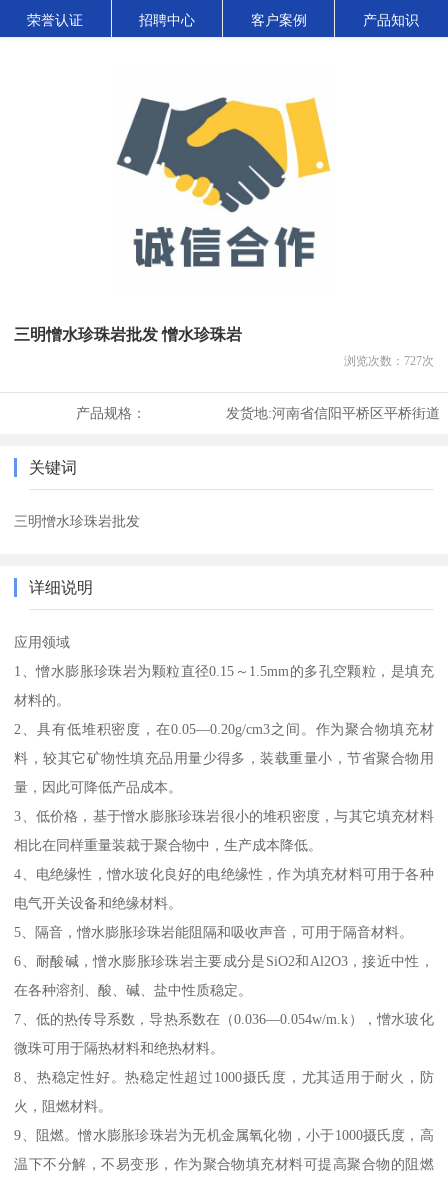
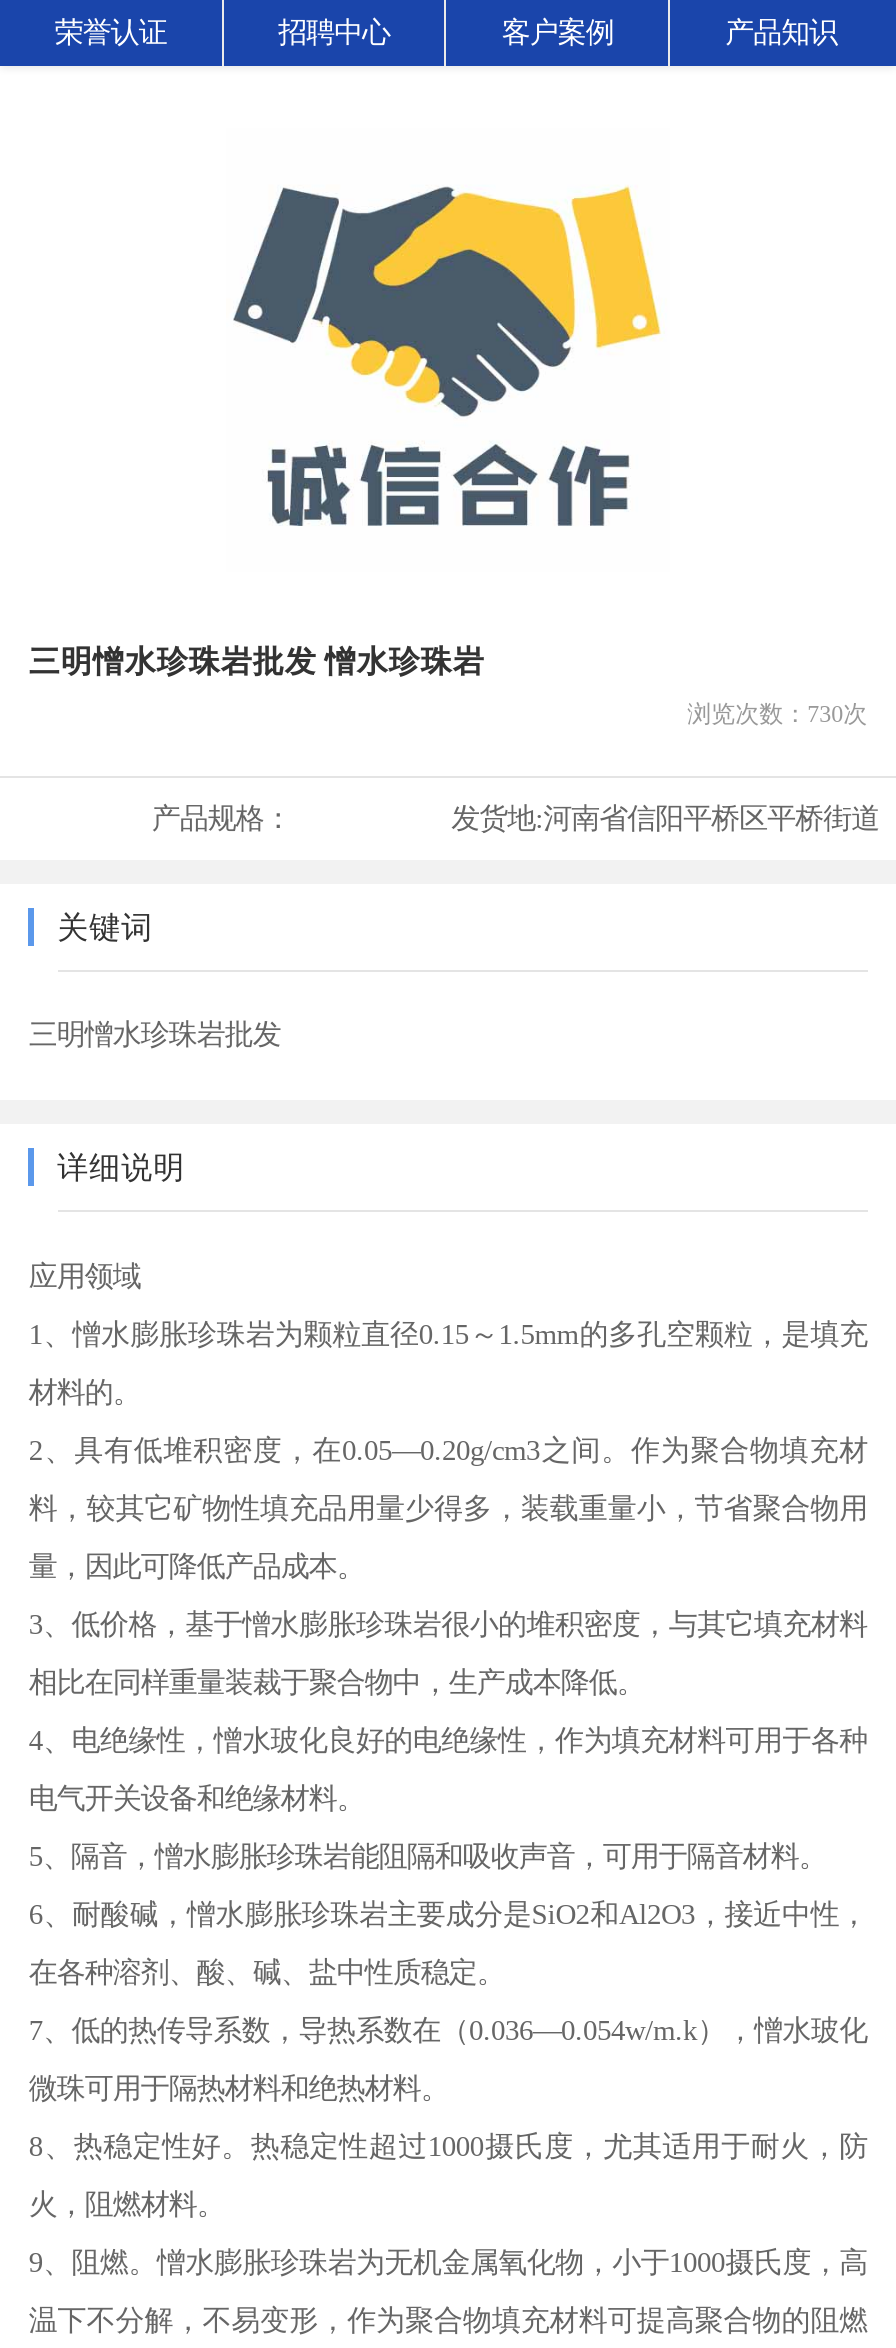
- 浏览次数：727次
+ 浏览次数：730次
